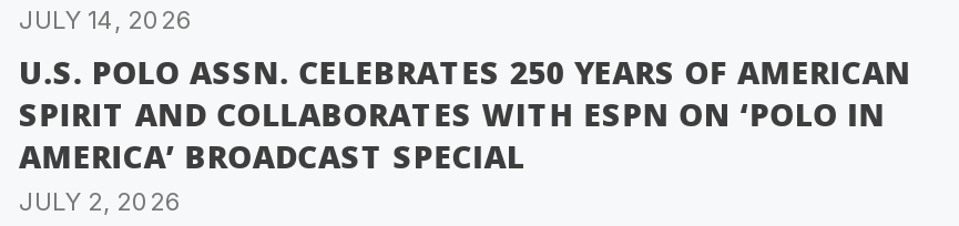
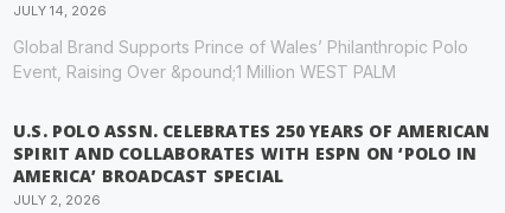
+ Global Brand Supports Prince of Wales’ Philanthropic Polo
+ Event, Raising Over &pound;1 Million WEST PALM
